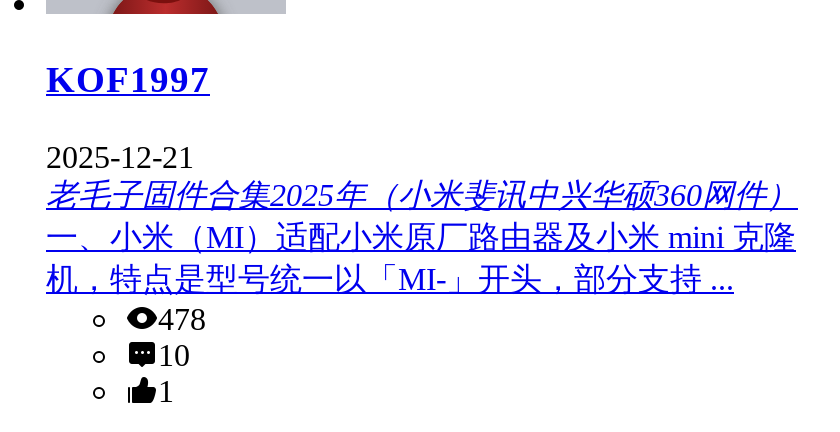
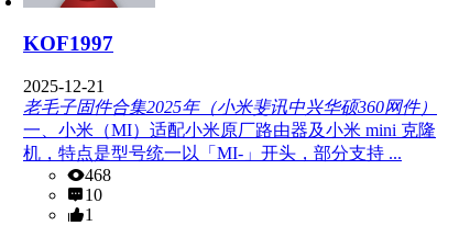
- 478
+ 468
